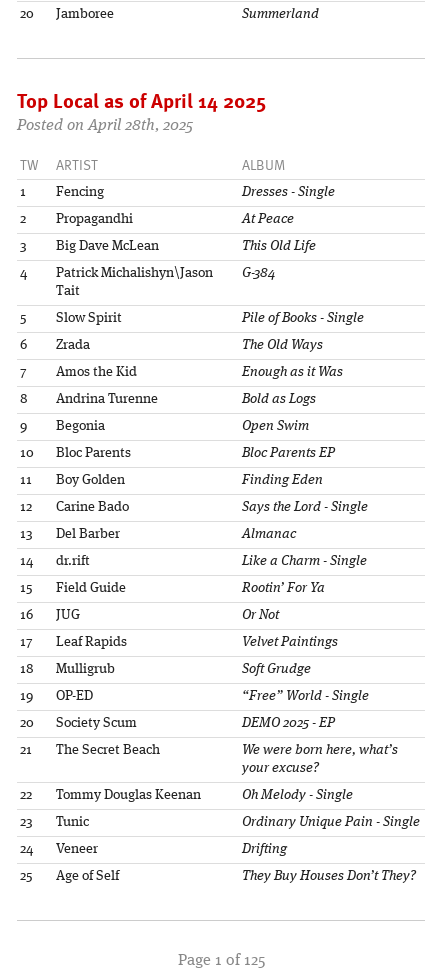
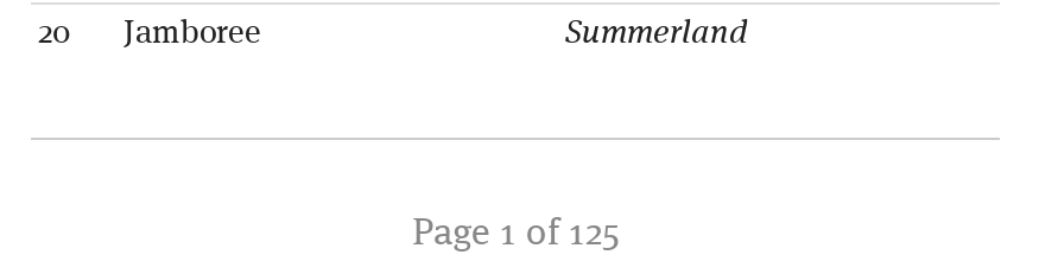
- Top Local as of April 14 2025
- Posted on April 28th, 2025
- TW
- ARTIST
- ALBUM
- 1
- Fencing
- Dresses - Single
- 2
- Propagandhi
- At Peace
- 3
- Big Dave McLean
- This Old Life
- 4
- Patrick Michalishyn\Jason
- Tait

- G-384
- 5
- Slow Spirit
- Pile of Books - Single
- 6
- Zrada
- The Old Ways
- 7
- Amos the Kid
- Enough as it Was
- 8
- Andrina Turenne
- Bold as Logs
- 9
- Begonia
- Open Swim
- 10
- Bloc Parents
- Bloc Parents EP
- 11
- Boy Golden
- Finding Eden
- 12
- Carine Bado
- Says the Lord - Single
- 13
- Del Barber
- Almanac
- 14
- dr.rift
- Like a Charm - Single
- 15
- Field Guide
- Rootin’ For Ya
- 16
- JUG
- Or Not
- 17
- Leaf Rapids
- Velvet Paintings
- 18
- Mulligrub
- Soft Grudge
- 19
- OP-ED
- “Free” World - Single
- 20
- Society Scum
- DEMO 2025 - EP
- 21
- The Secret Beach
- We were born here, what’s
- your excuse?
- 22
- Tommy Douglas Keenan
- Oh Melody - Single
- 23
- Tunic
- Ordinary Unique Pain - Single
- 24
- Veneer
- Drifting
- 25
- Age of Self
- They Buy Houses Don’t They?
